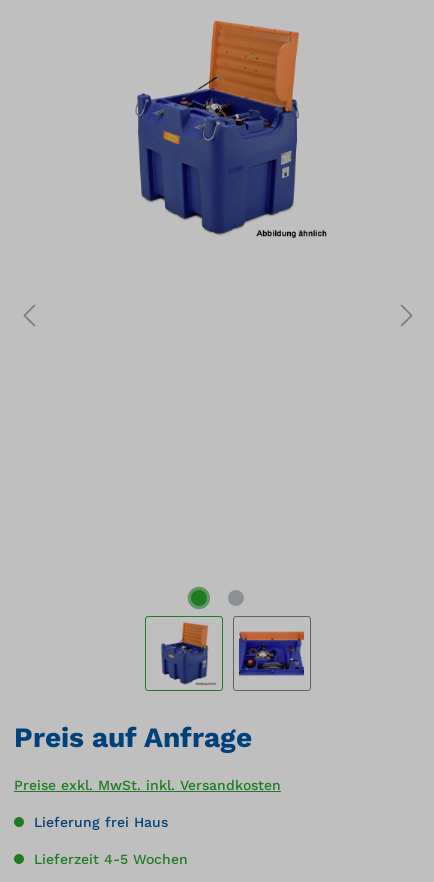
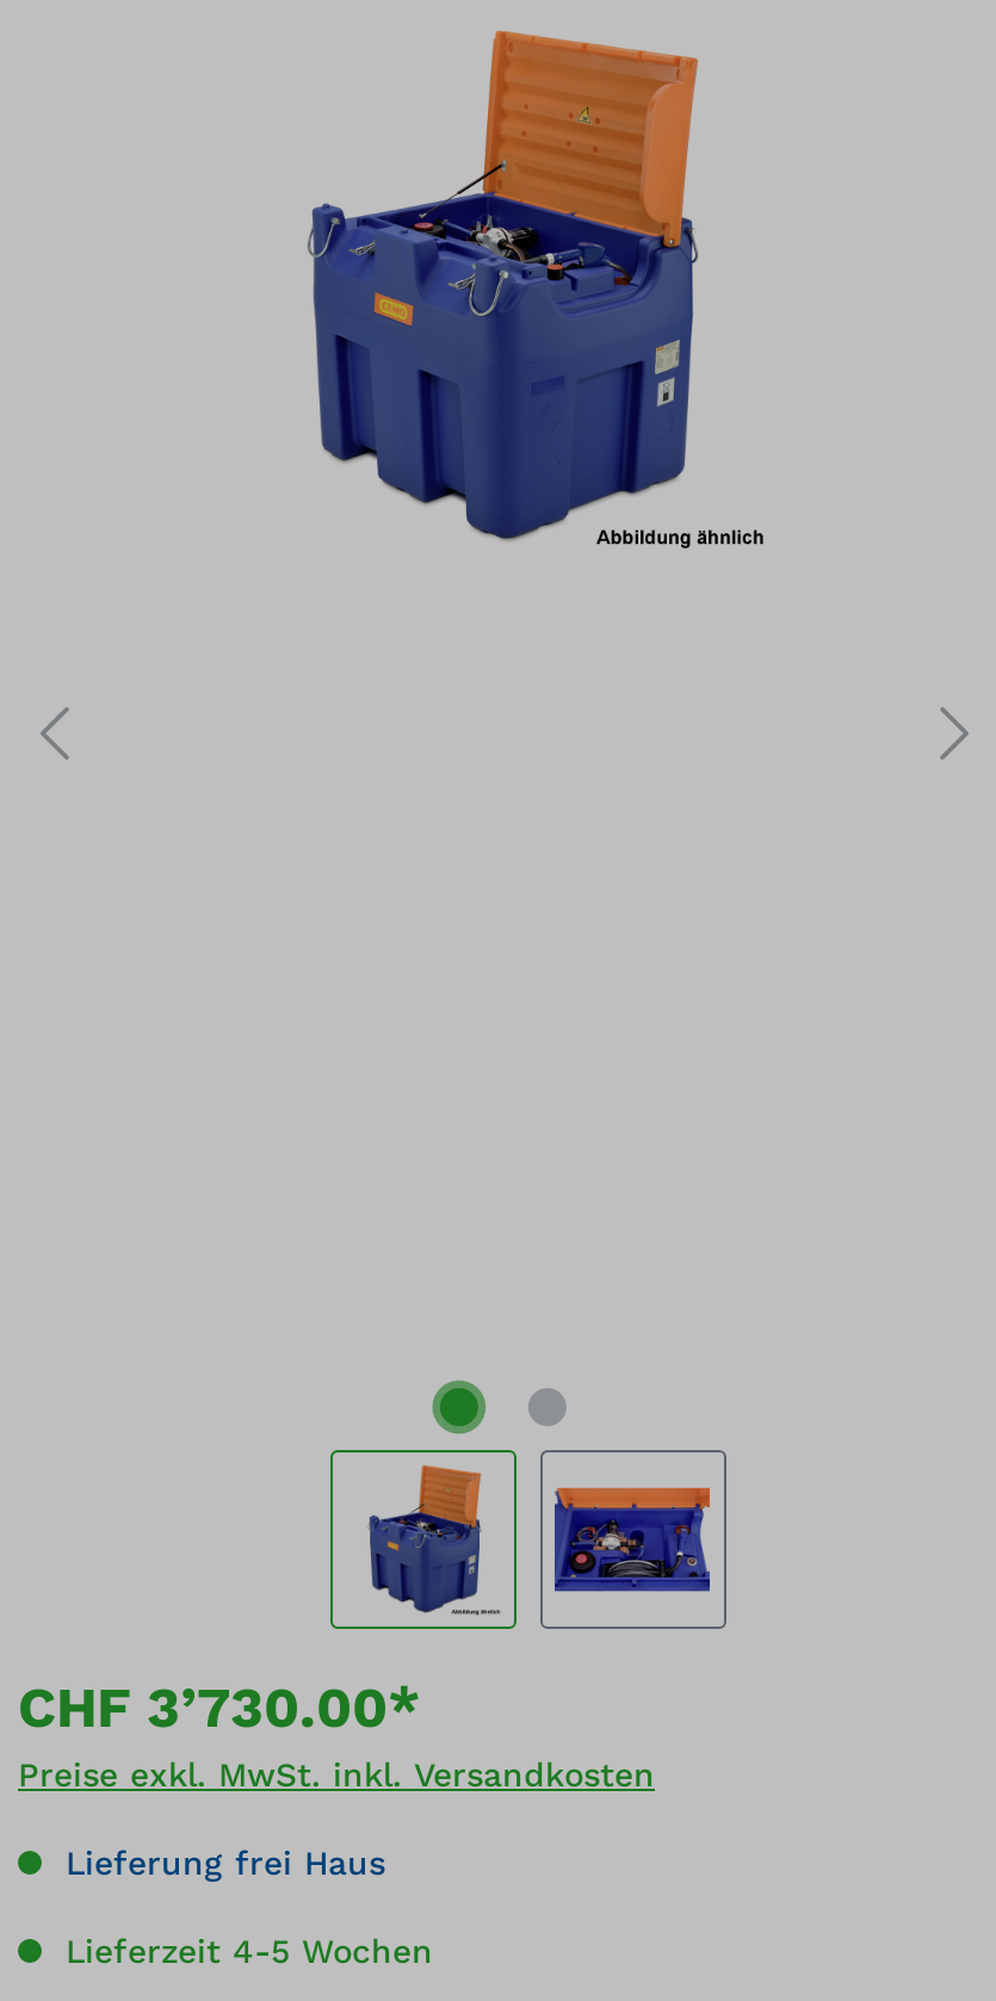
- Preis auf Anfrage
+ CHF 3’730.00*
